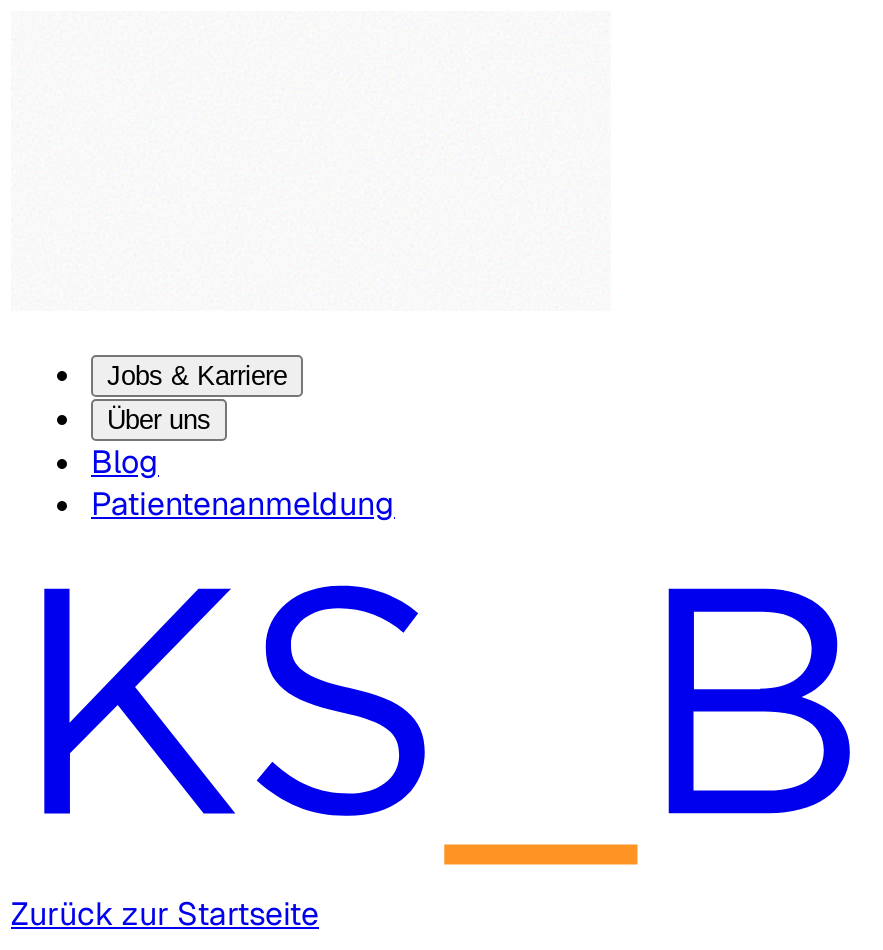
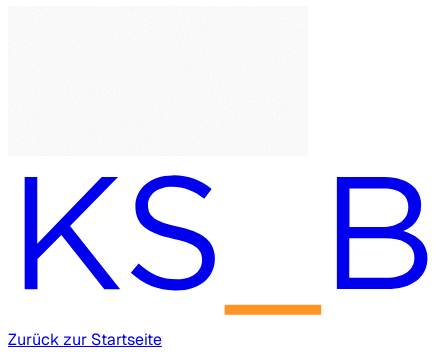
- Jobs & Karriere
- Über uns
- Blog
- Patientenanmeldung
